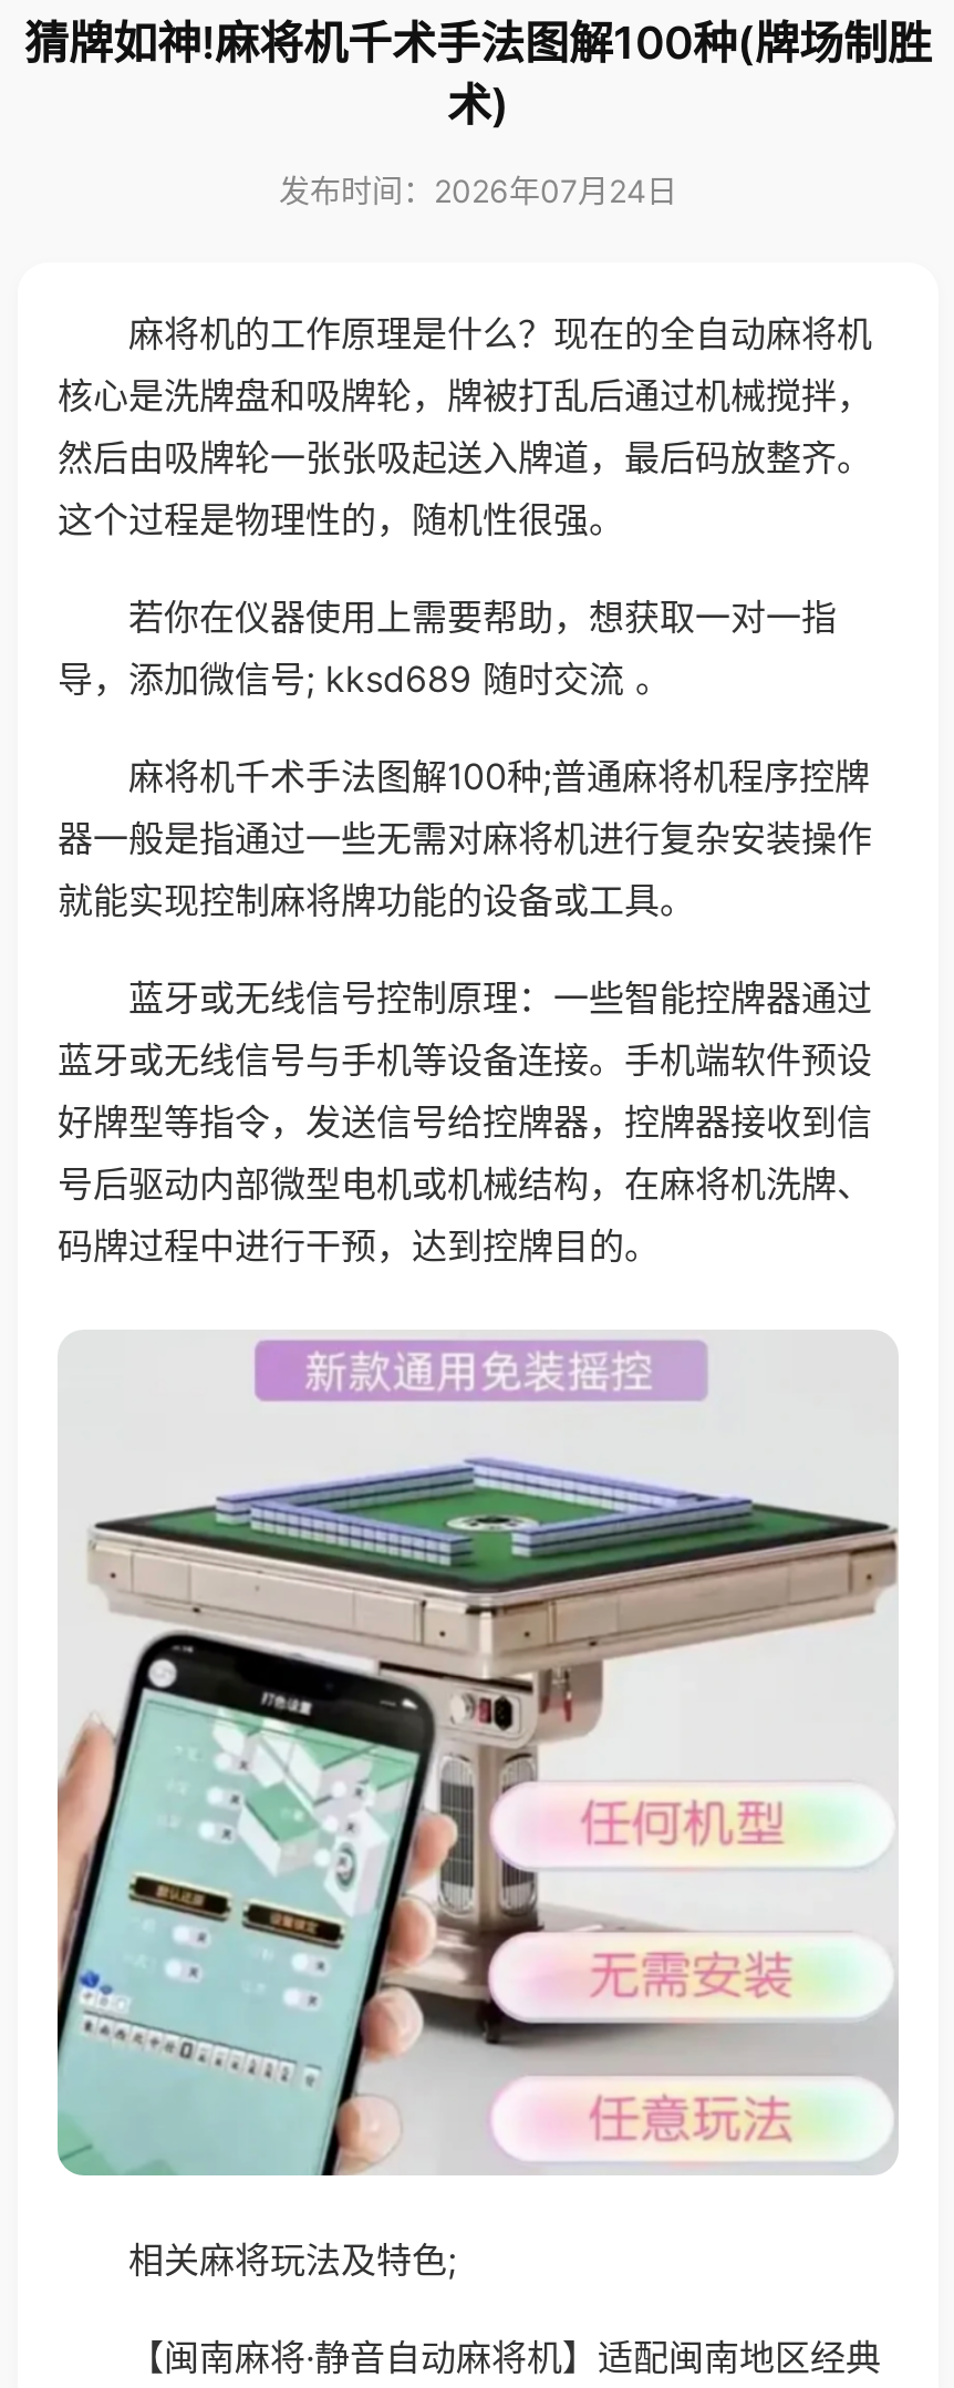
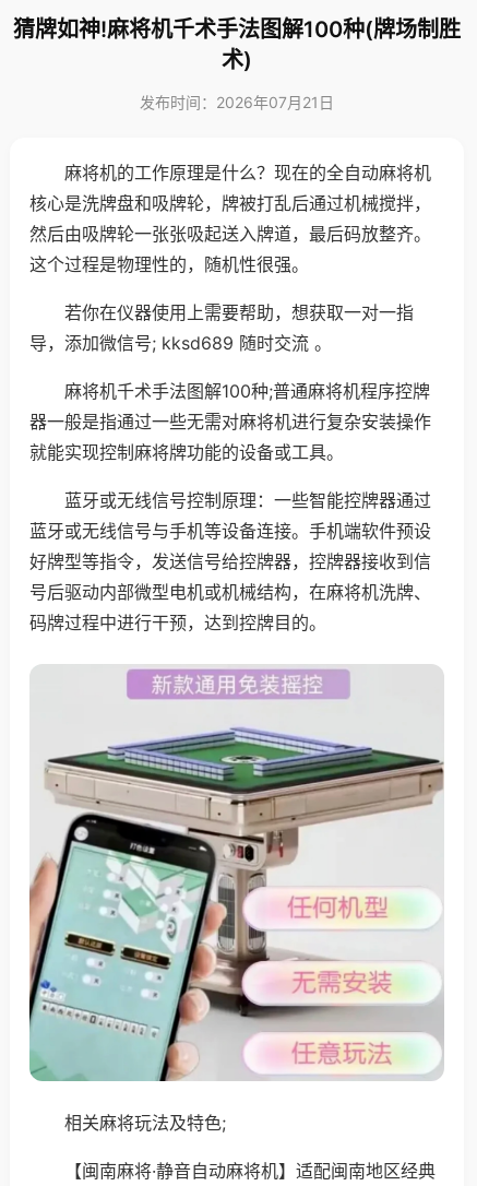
- 发布时间：2026年07月24日
+ 发布时间：2026年07月21日
